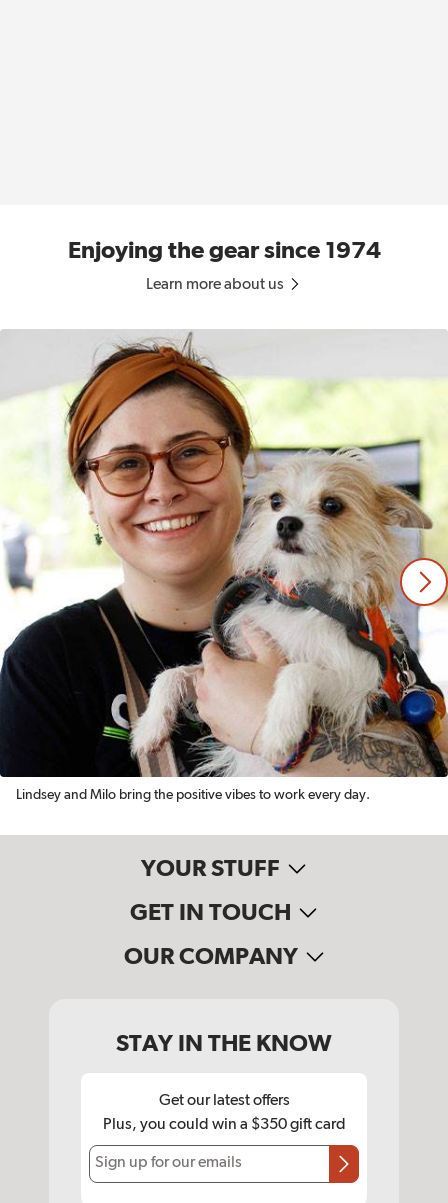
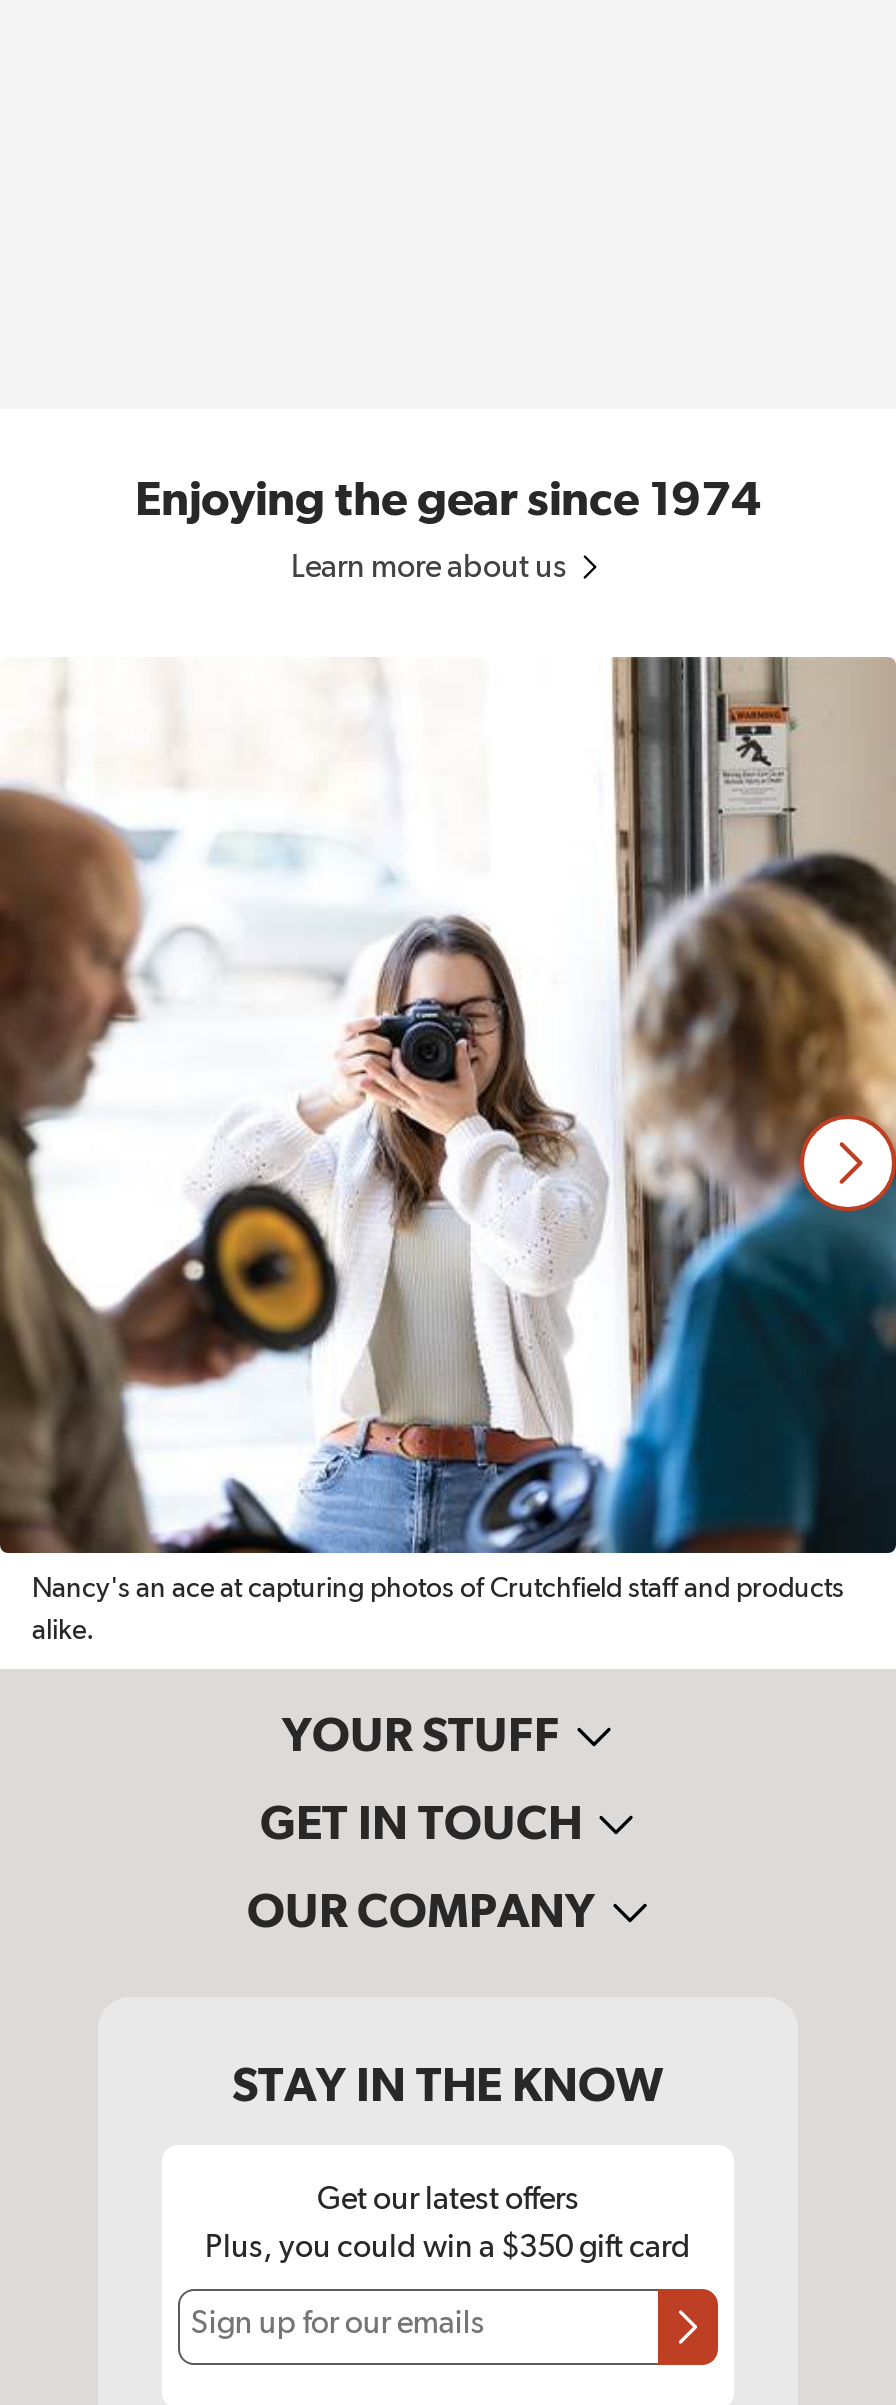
- [image]
- Lindsey and Milo bring the positive vibes to work every day.
+ [image]
+ Nancy's an ace at capturing photos of Crutchfield staff and products
+ alike.
